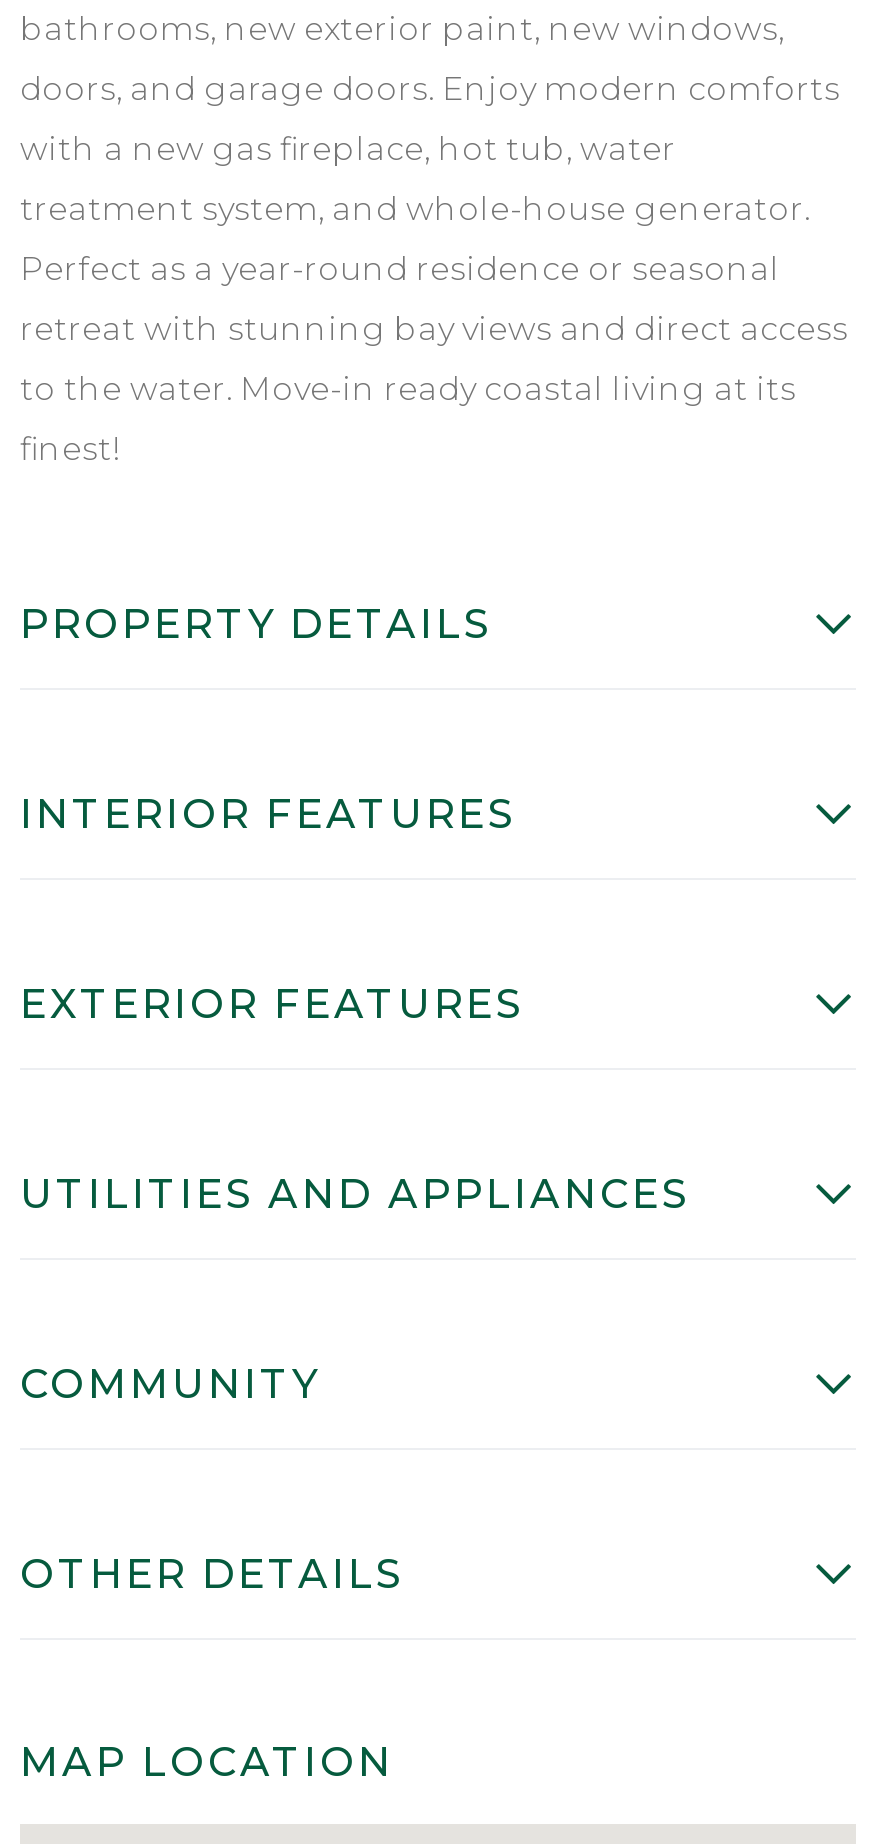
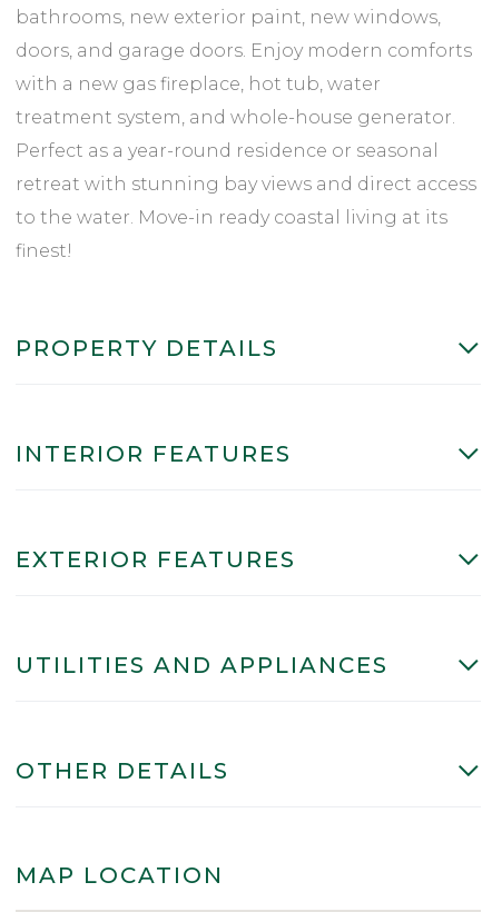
- COMMUNITY
